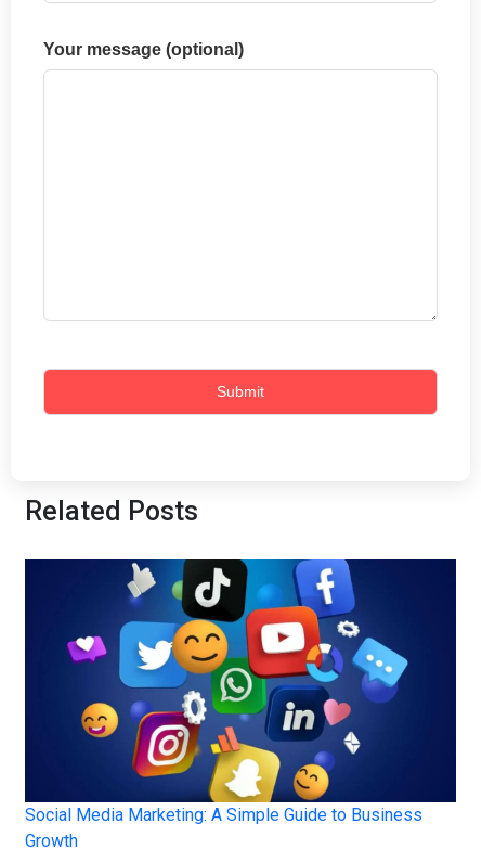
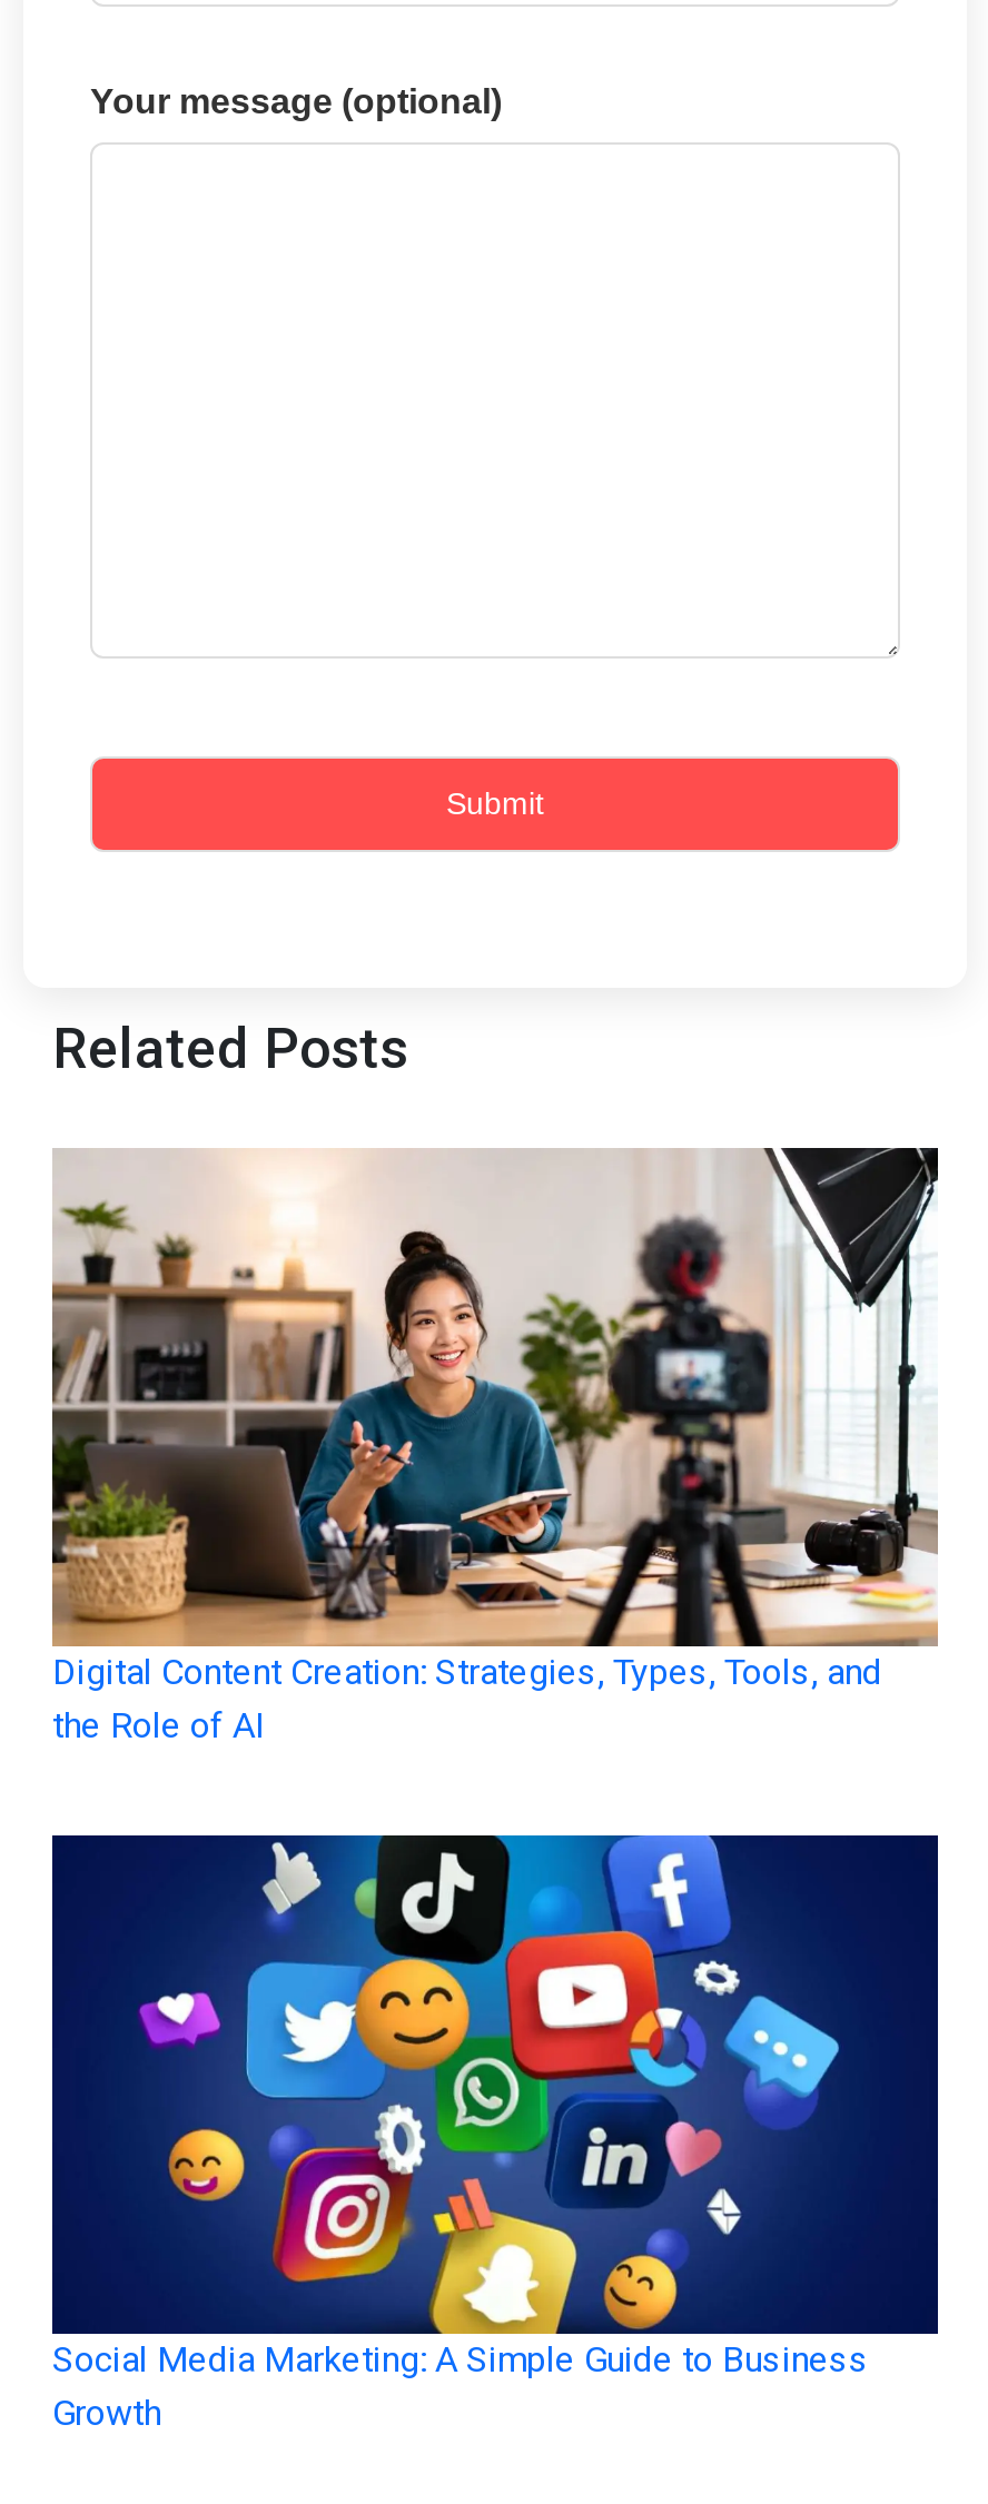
+ [image]
+ Digital Content Creation: Strategies, Types, Tools, and
+ the Role of AI
